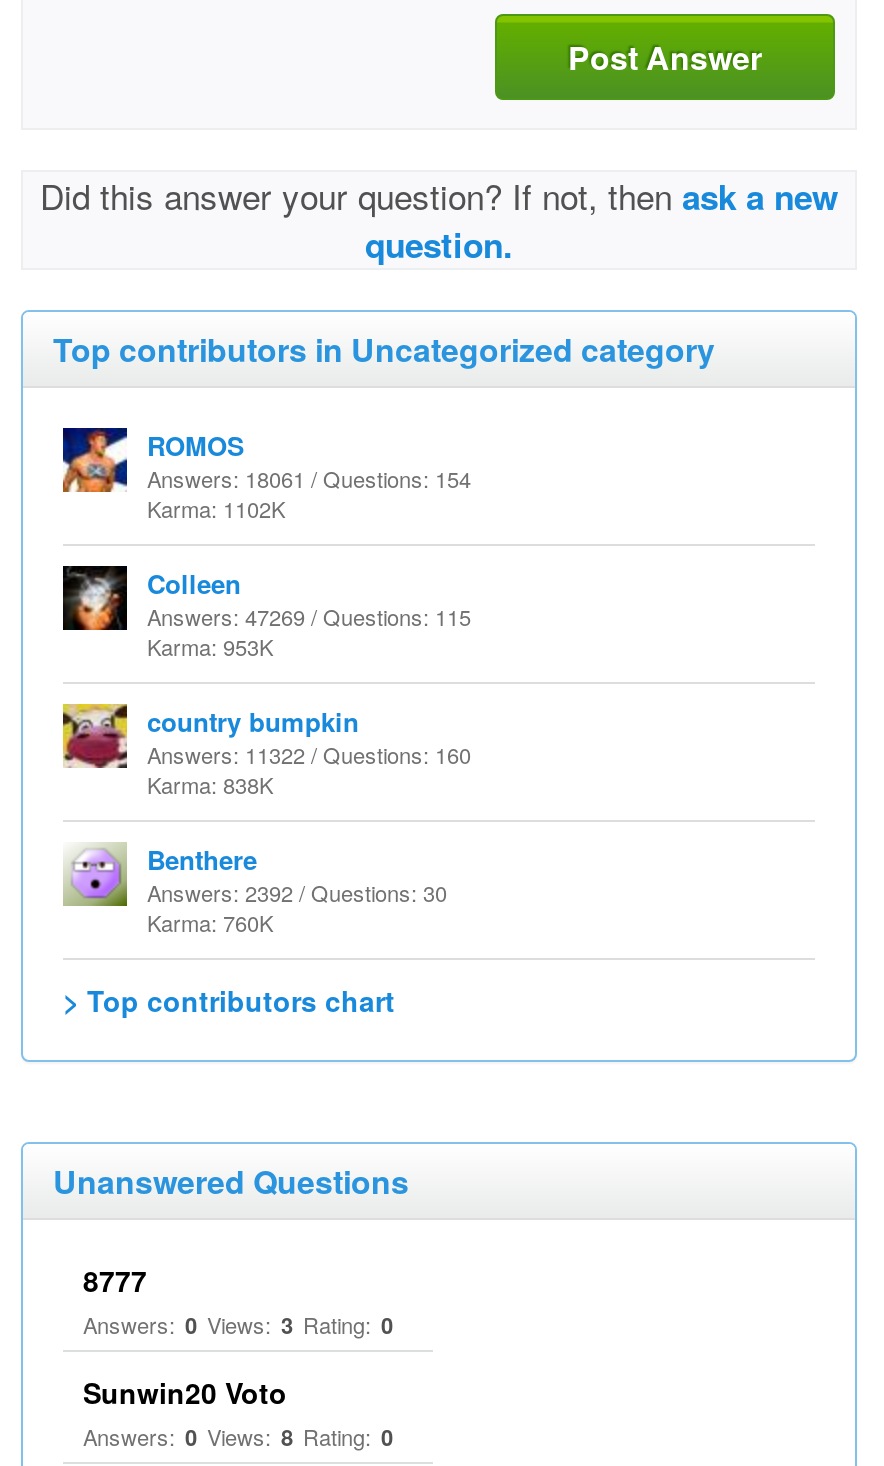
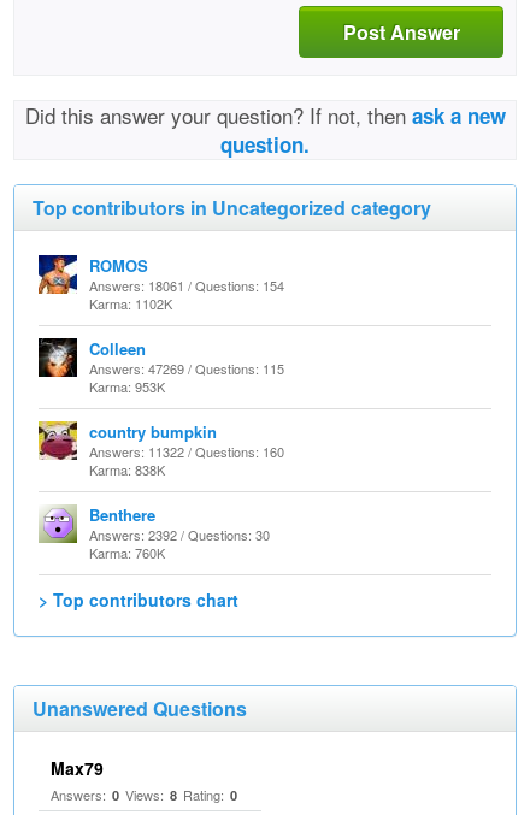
- 8777
- Answers: 0 Views: 3 Rating: 0
- Sunwin20 Voto
+ Max79
